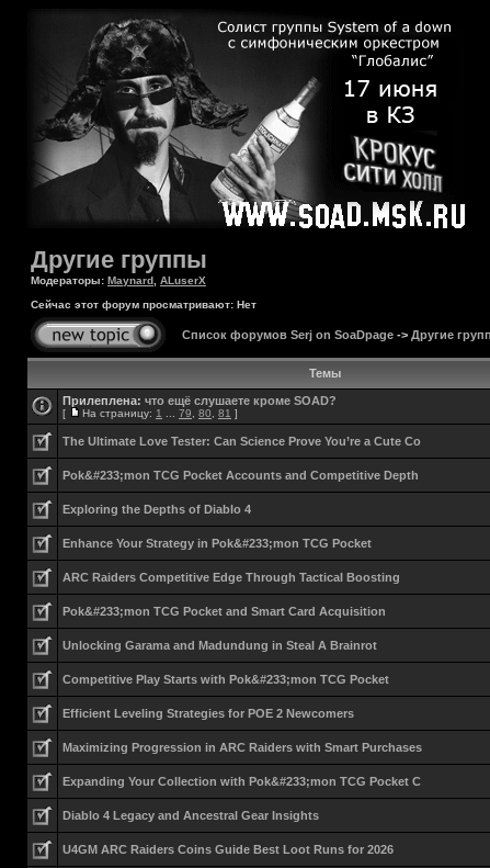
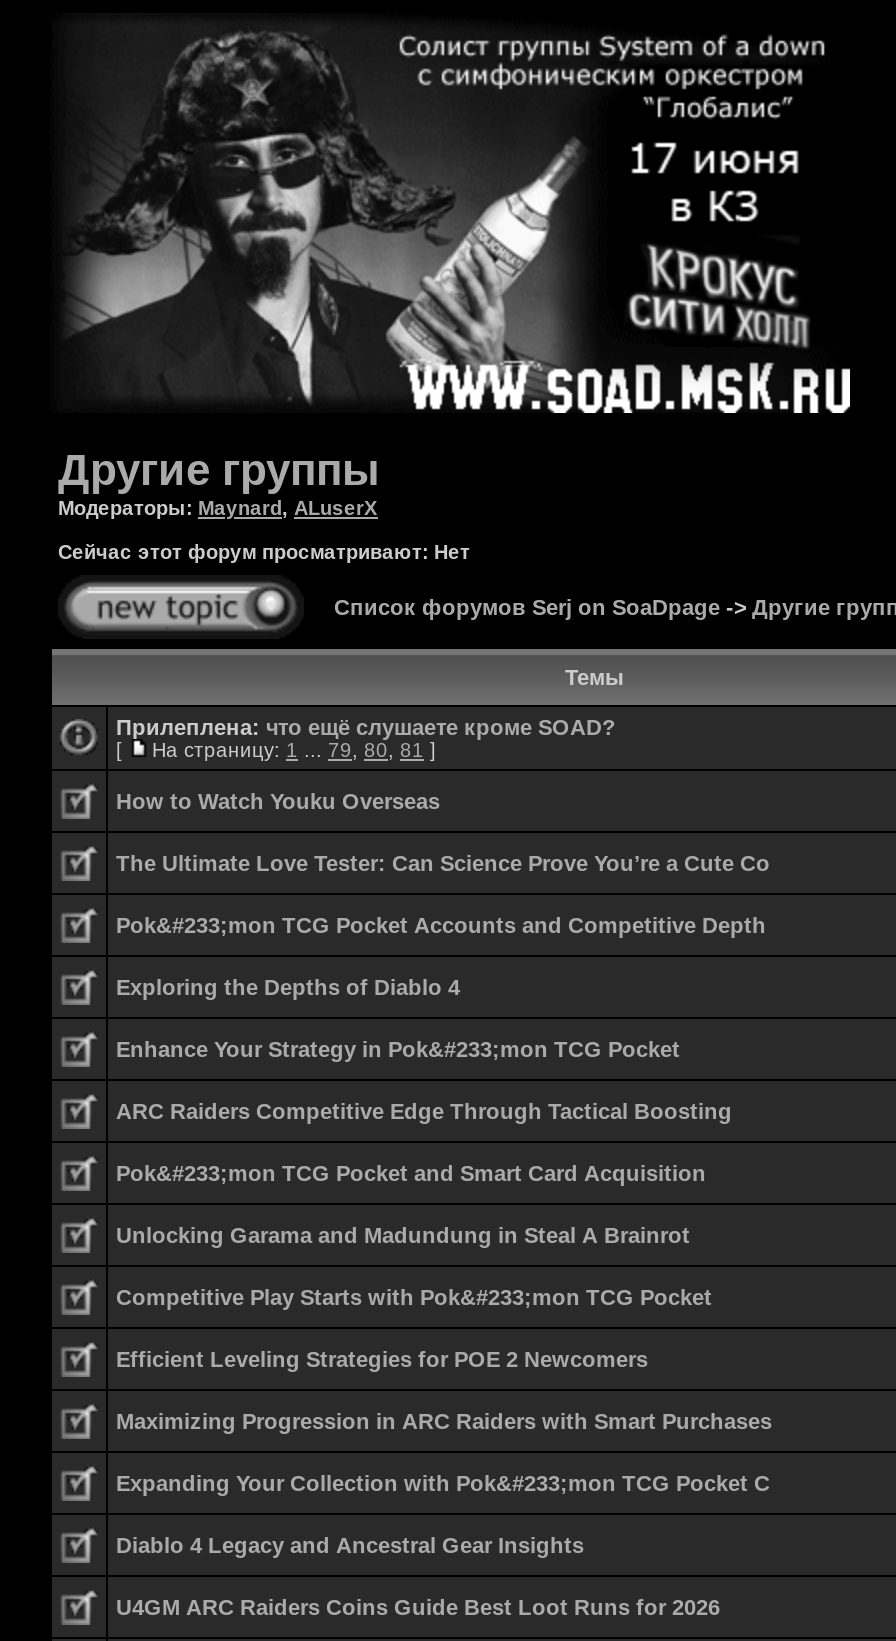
+ How to Watch Youku Overseas
